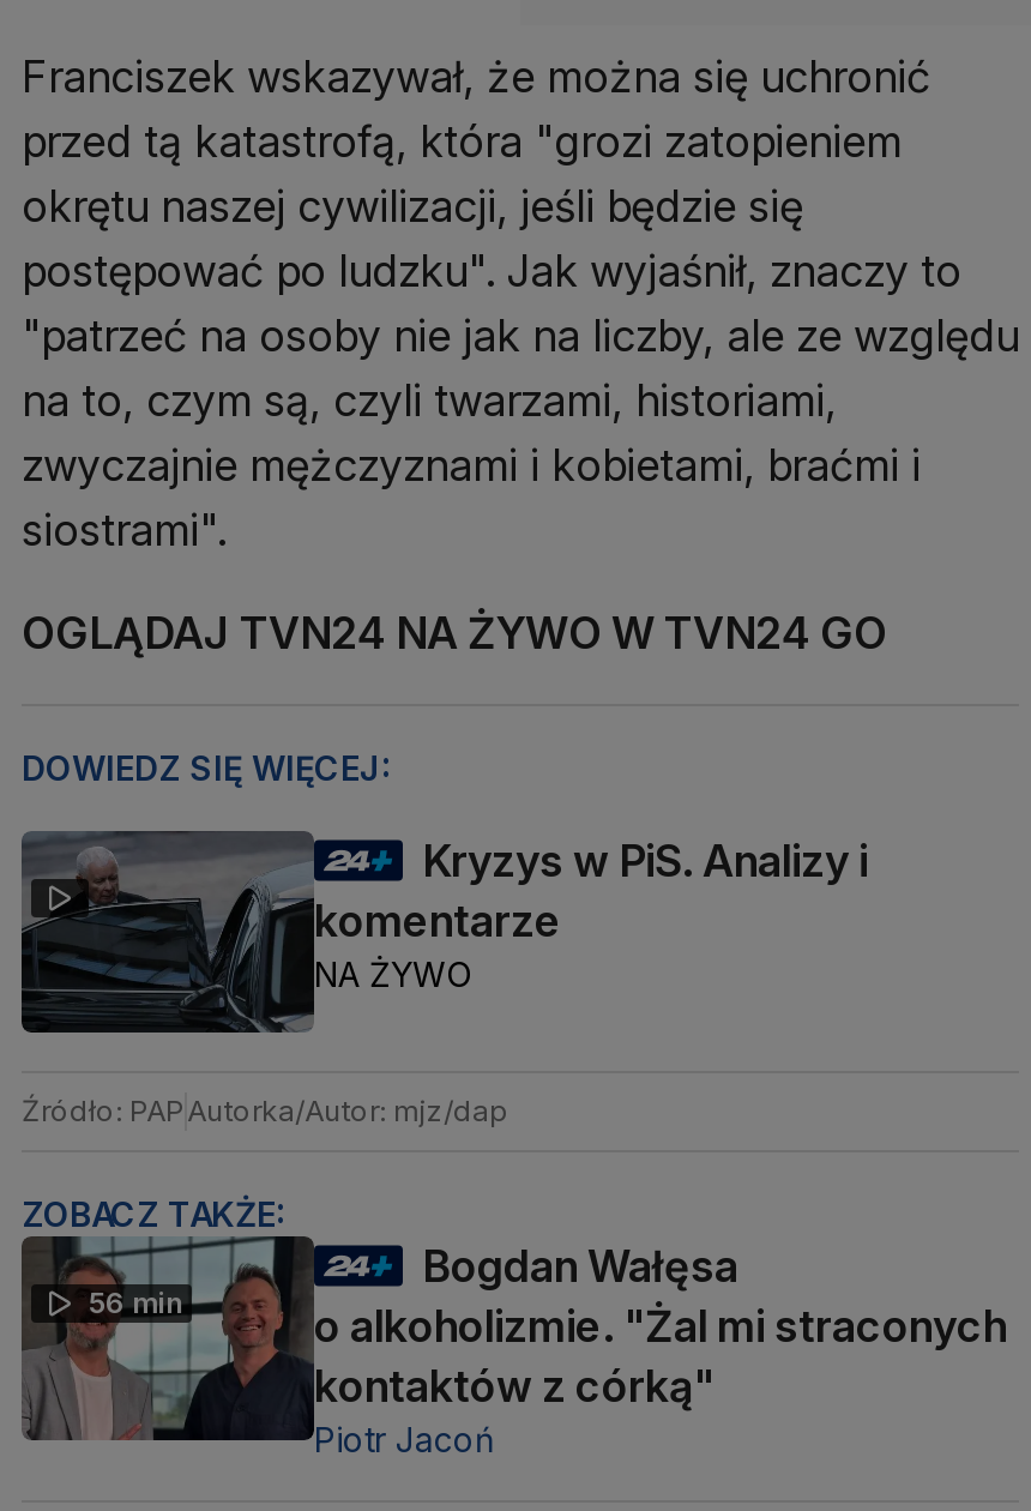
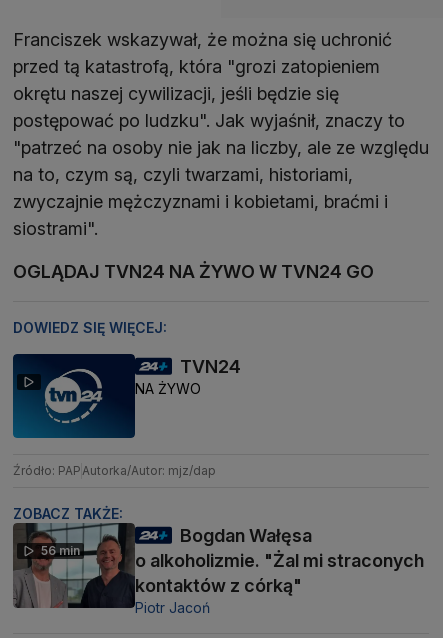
- [image]
+ [image]

- Kryzys w PiS. Analizy i
- komentarze
+ TVN24

moved up: NA ŻYWO
